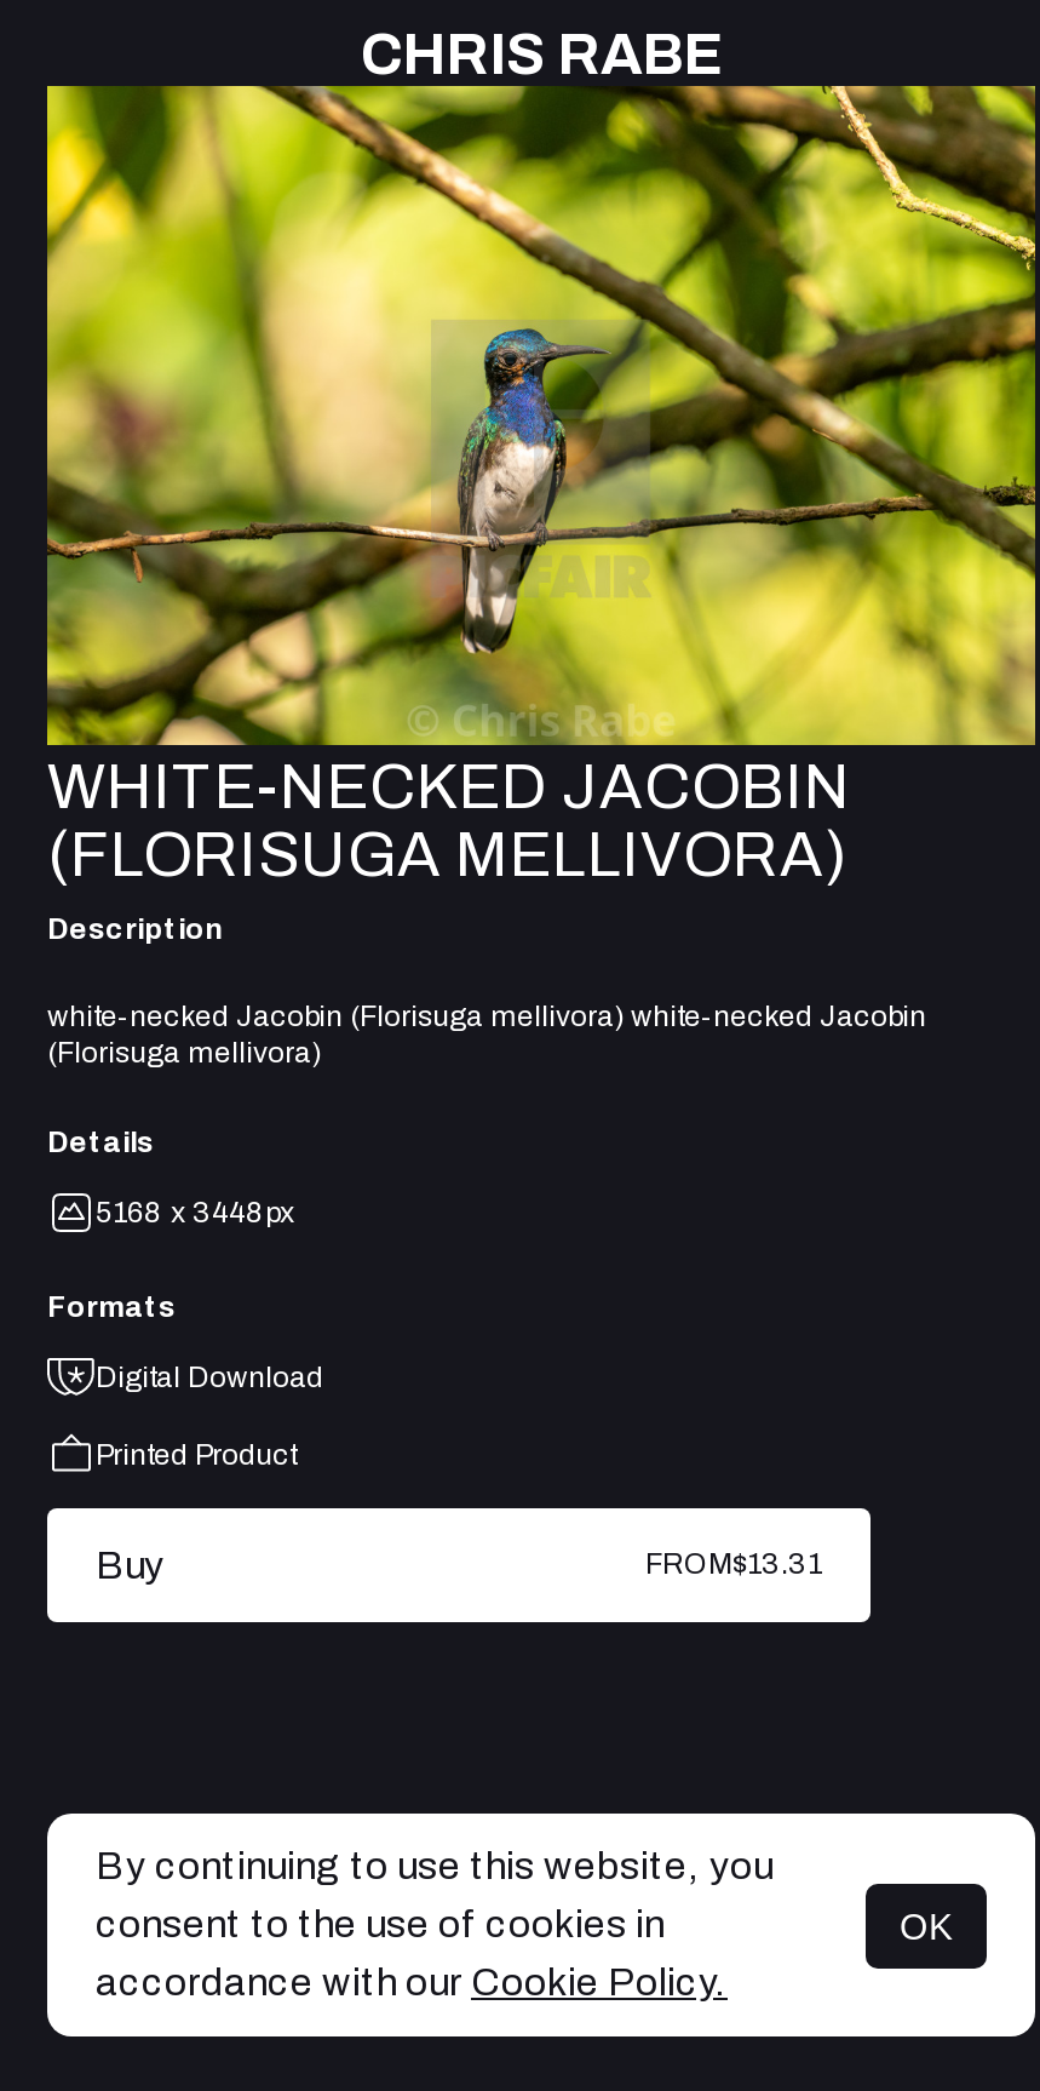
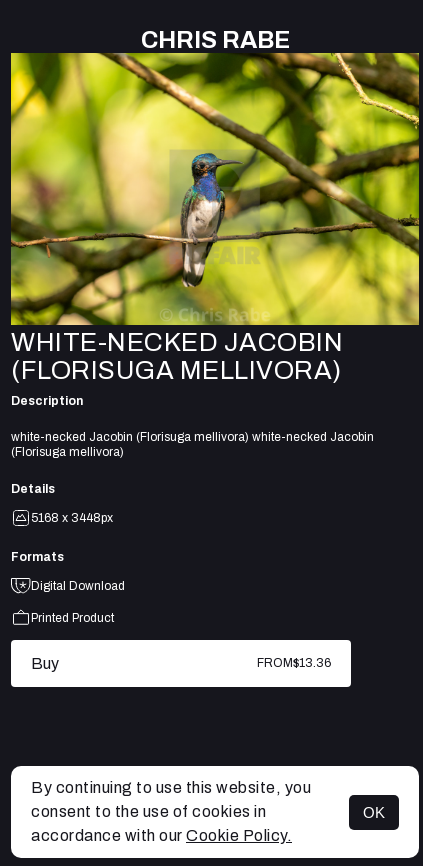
- FROM$13.31
+ FROM$13.36
